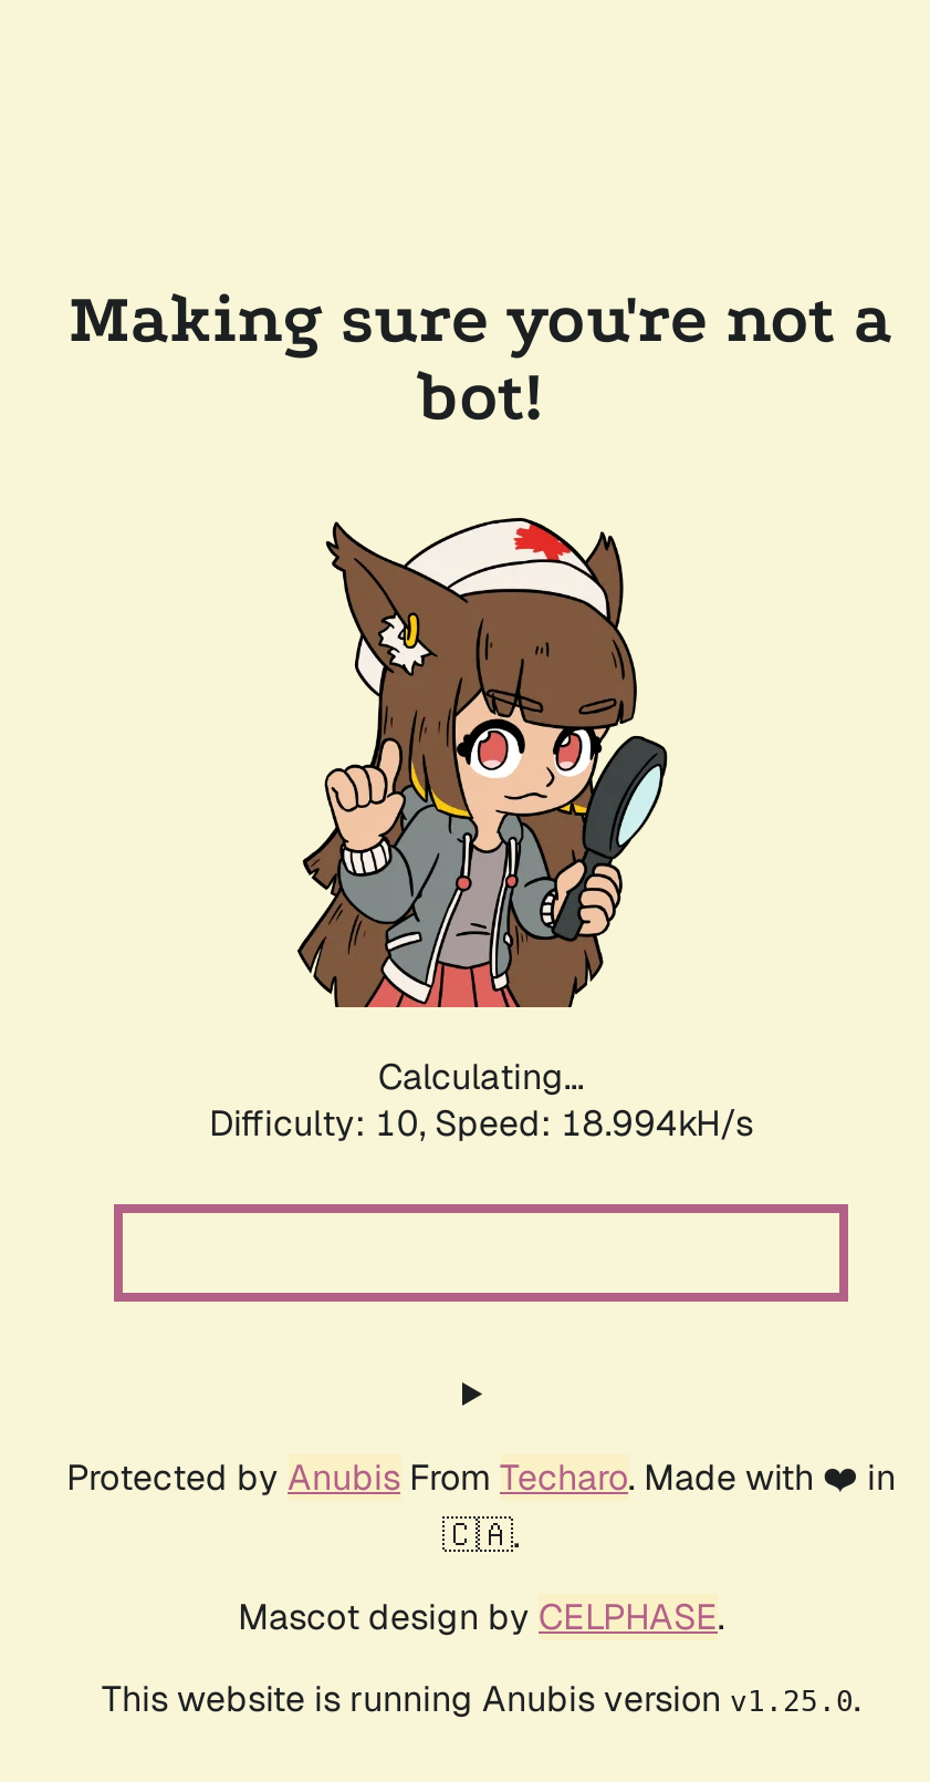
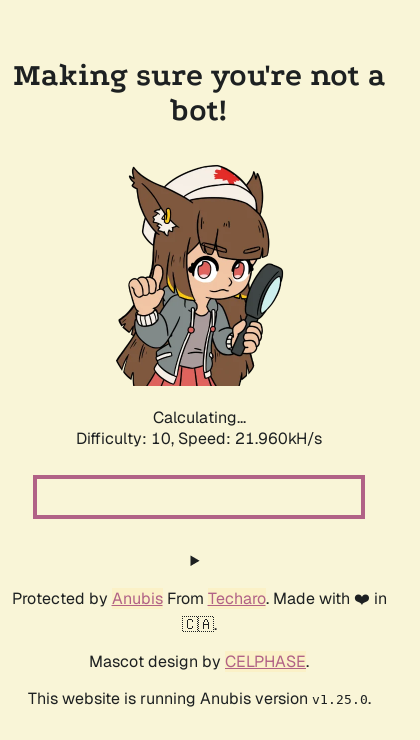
- Difficulty: 10, Speed: 18.994kH/s
+ Difficulty: 10, Speed: 21.960kH/s
